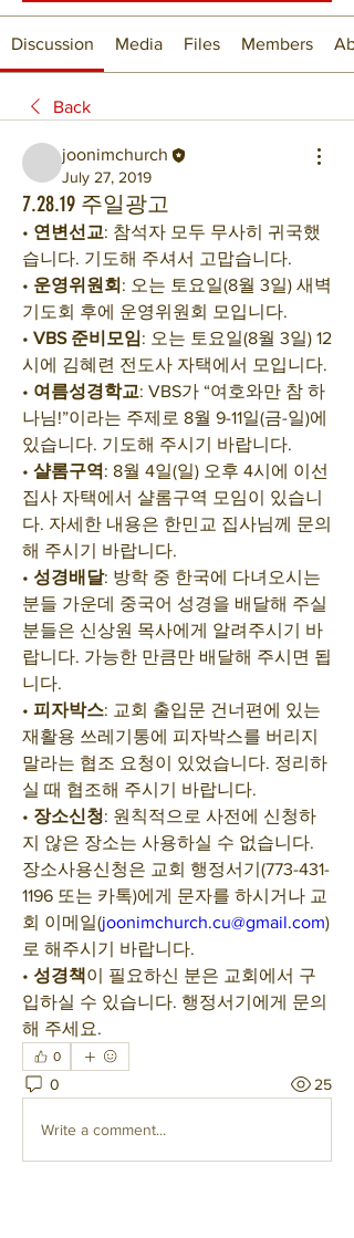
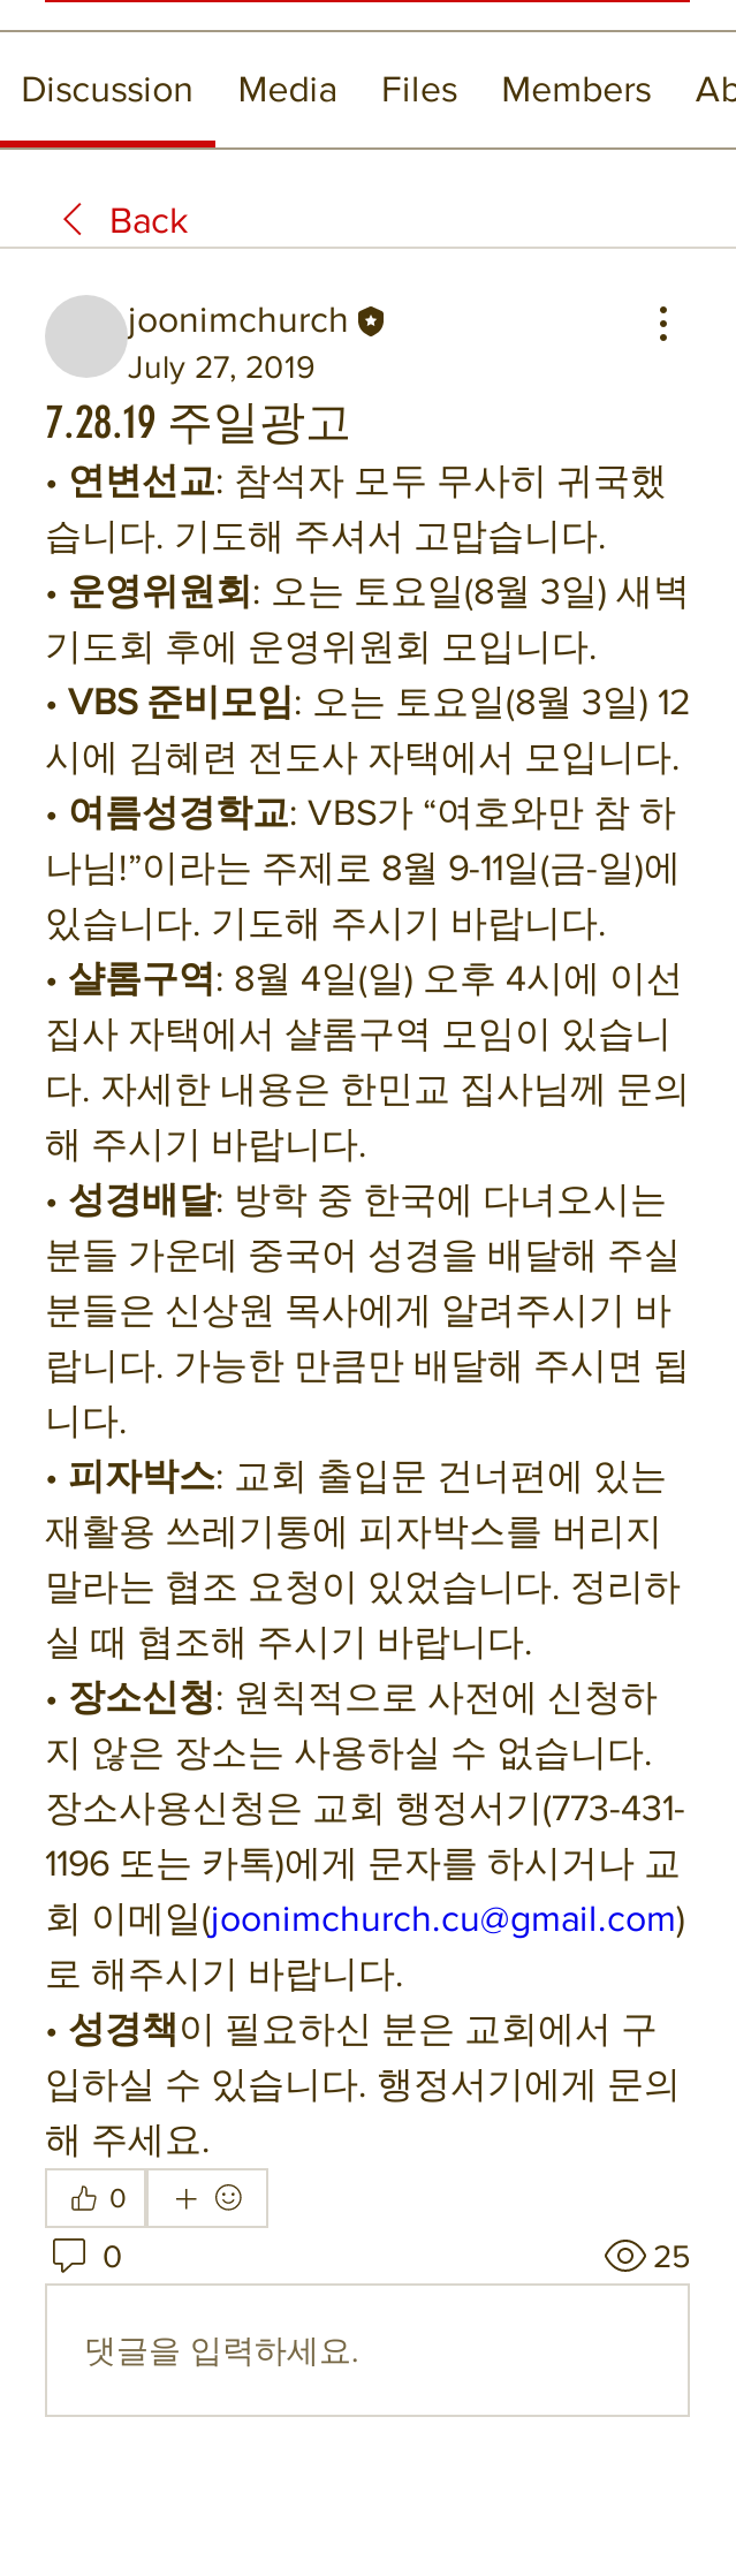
- Write a comment...
+ 댓글을 입력하세요.
